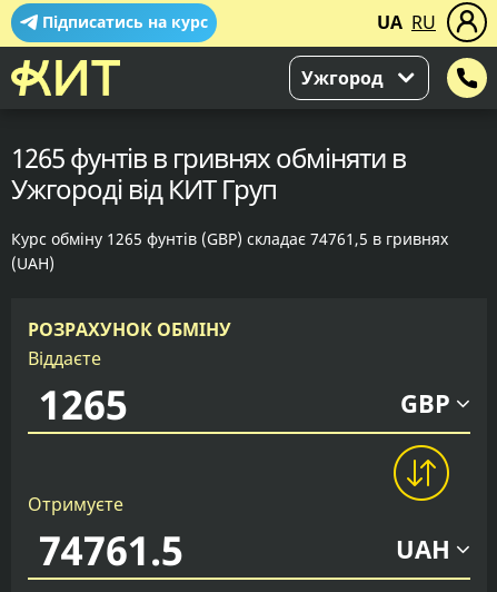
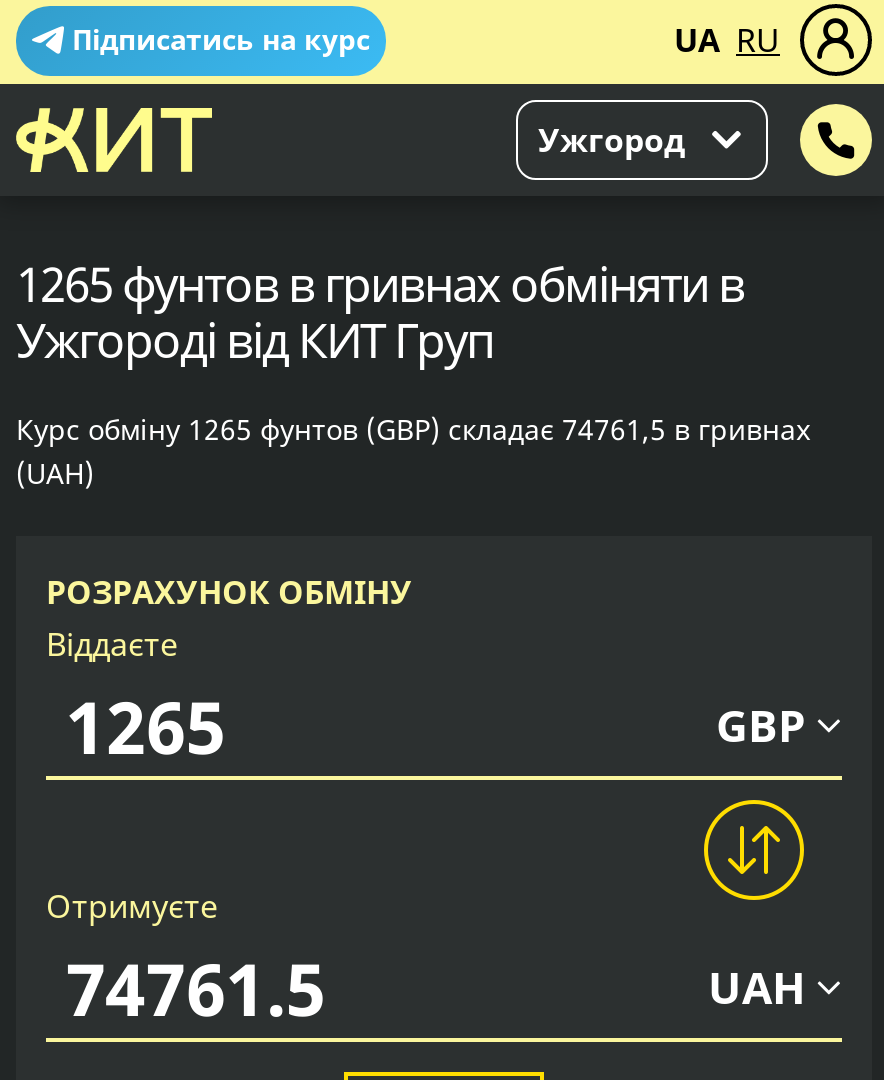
- 1265 фунтів в гривнях обміняти в
+ 1265 фунтов в гривнах обміняти в

- Курс обміну 1265 фунтів (GBP) складає 74761,5 в гривнях
+ Курс обміну 1265 фунтов (GBP) складає 74761,5 в гривнах
